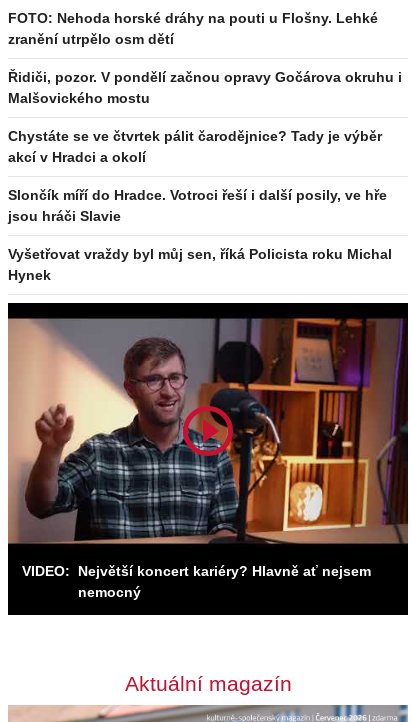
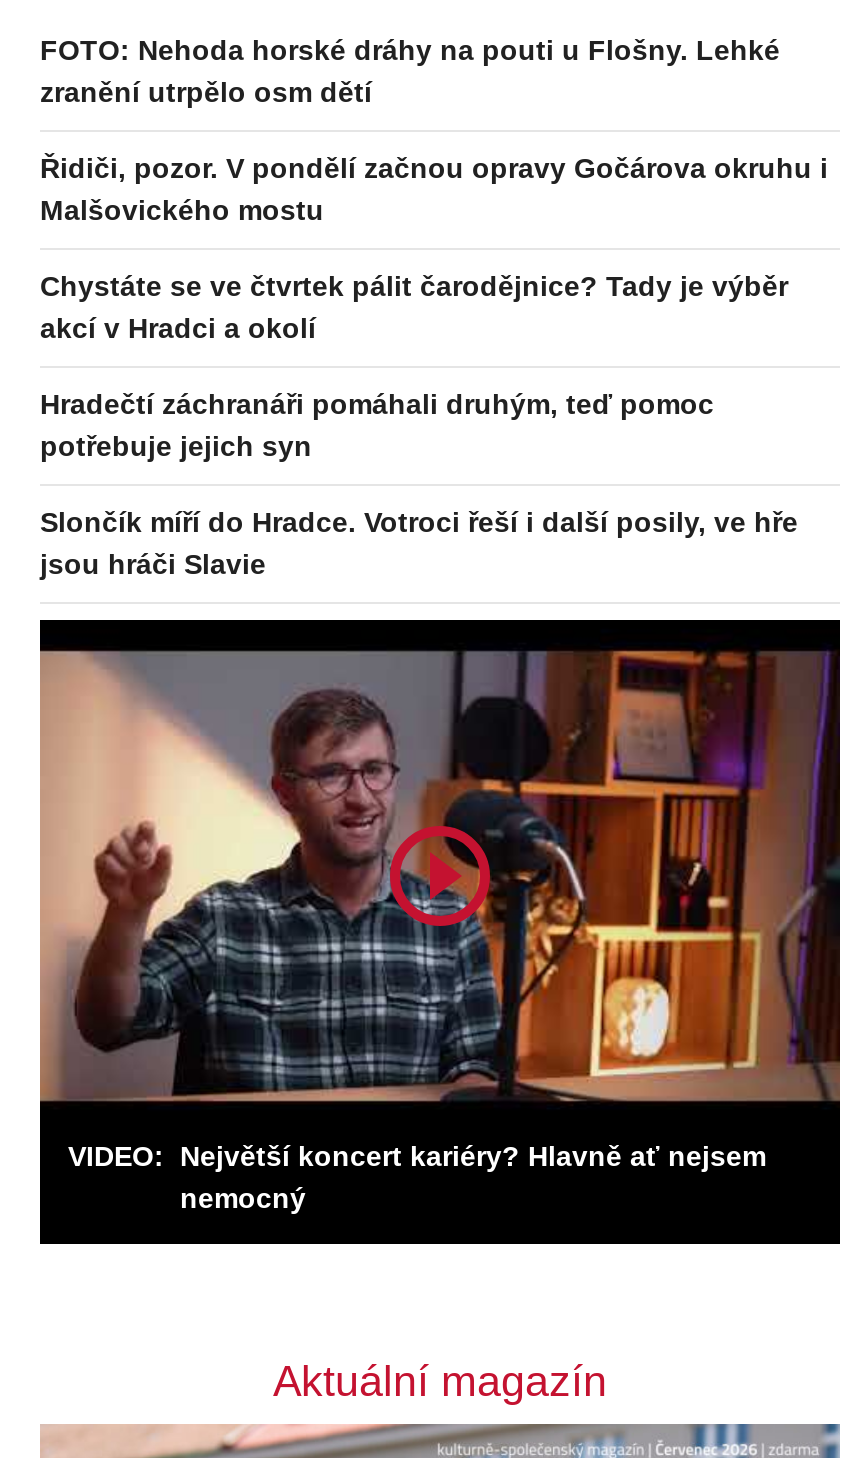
+ Hradečtí záchranáři pomáhali druhým, teď pomoc
+ potřebuje jejich syn

moved down: Slončík míří do Hradce. Votroci řeší i další posily, ve hře | jsou hráči Slavie

- Vyšetřovat vraždy byl můj sen, říká Policista roku Michal
- Hynek
